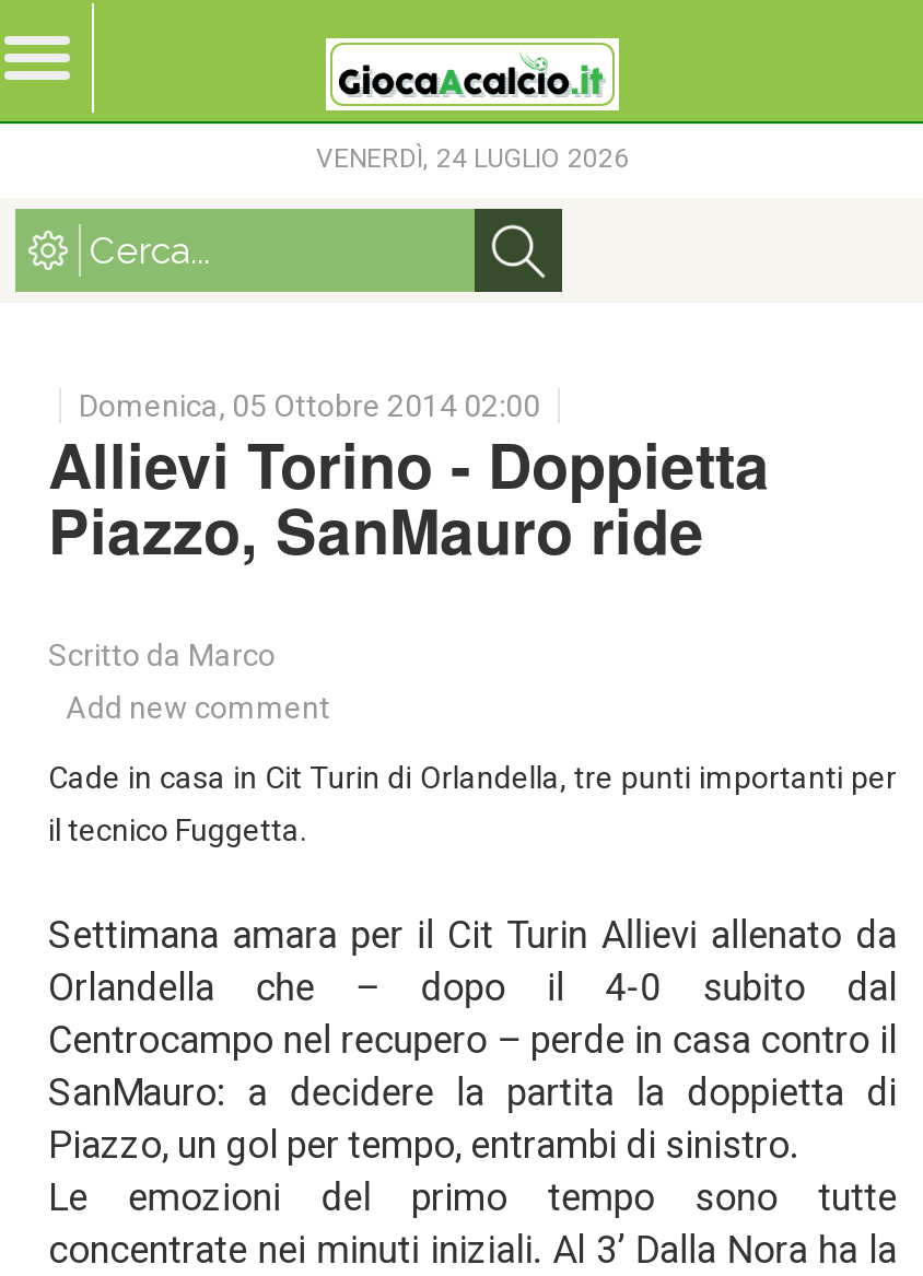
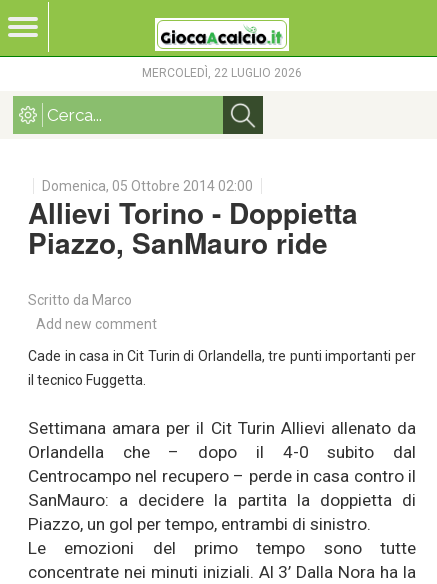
- VENERDÌ, 24 LUGLIO 2026
+ MERCOLEDÌ, 22 LUGLIO 2026
